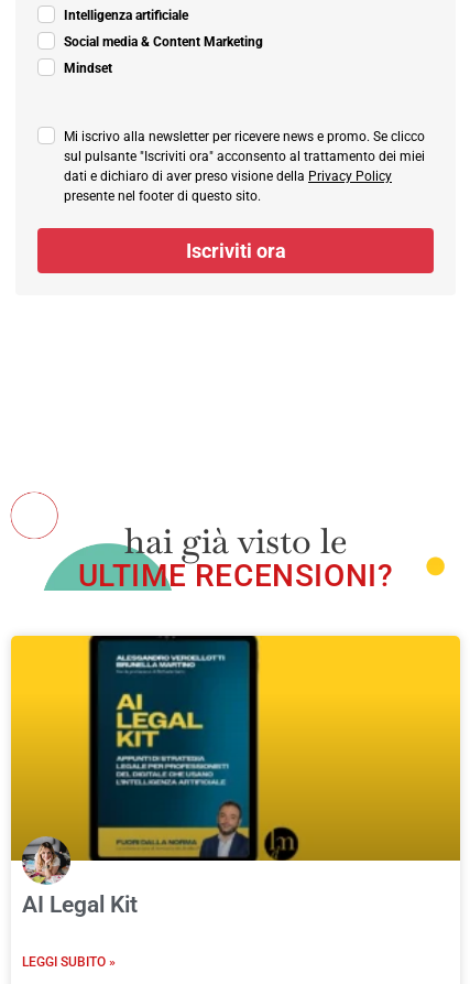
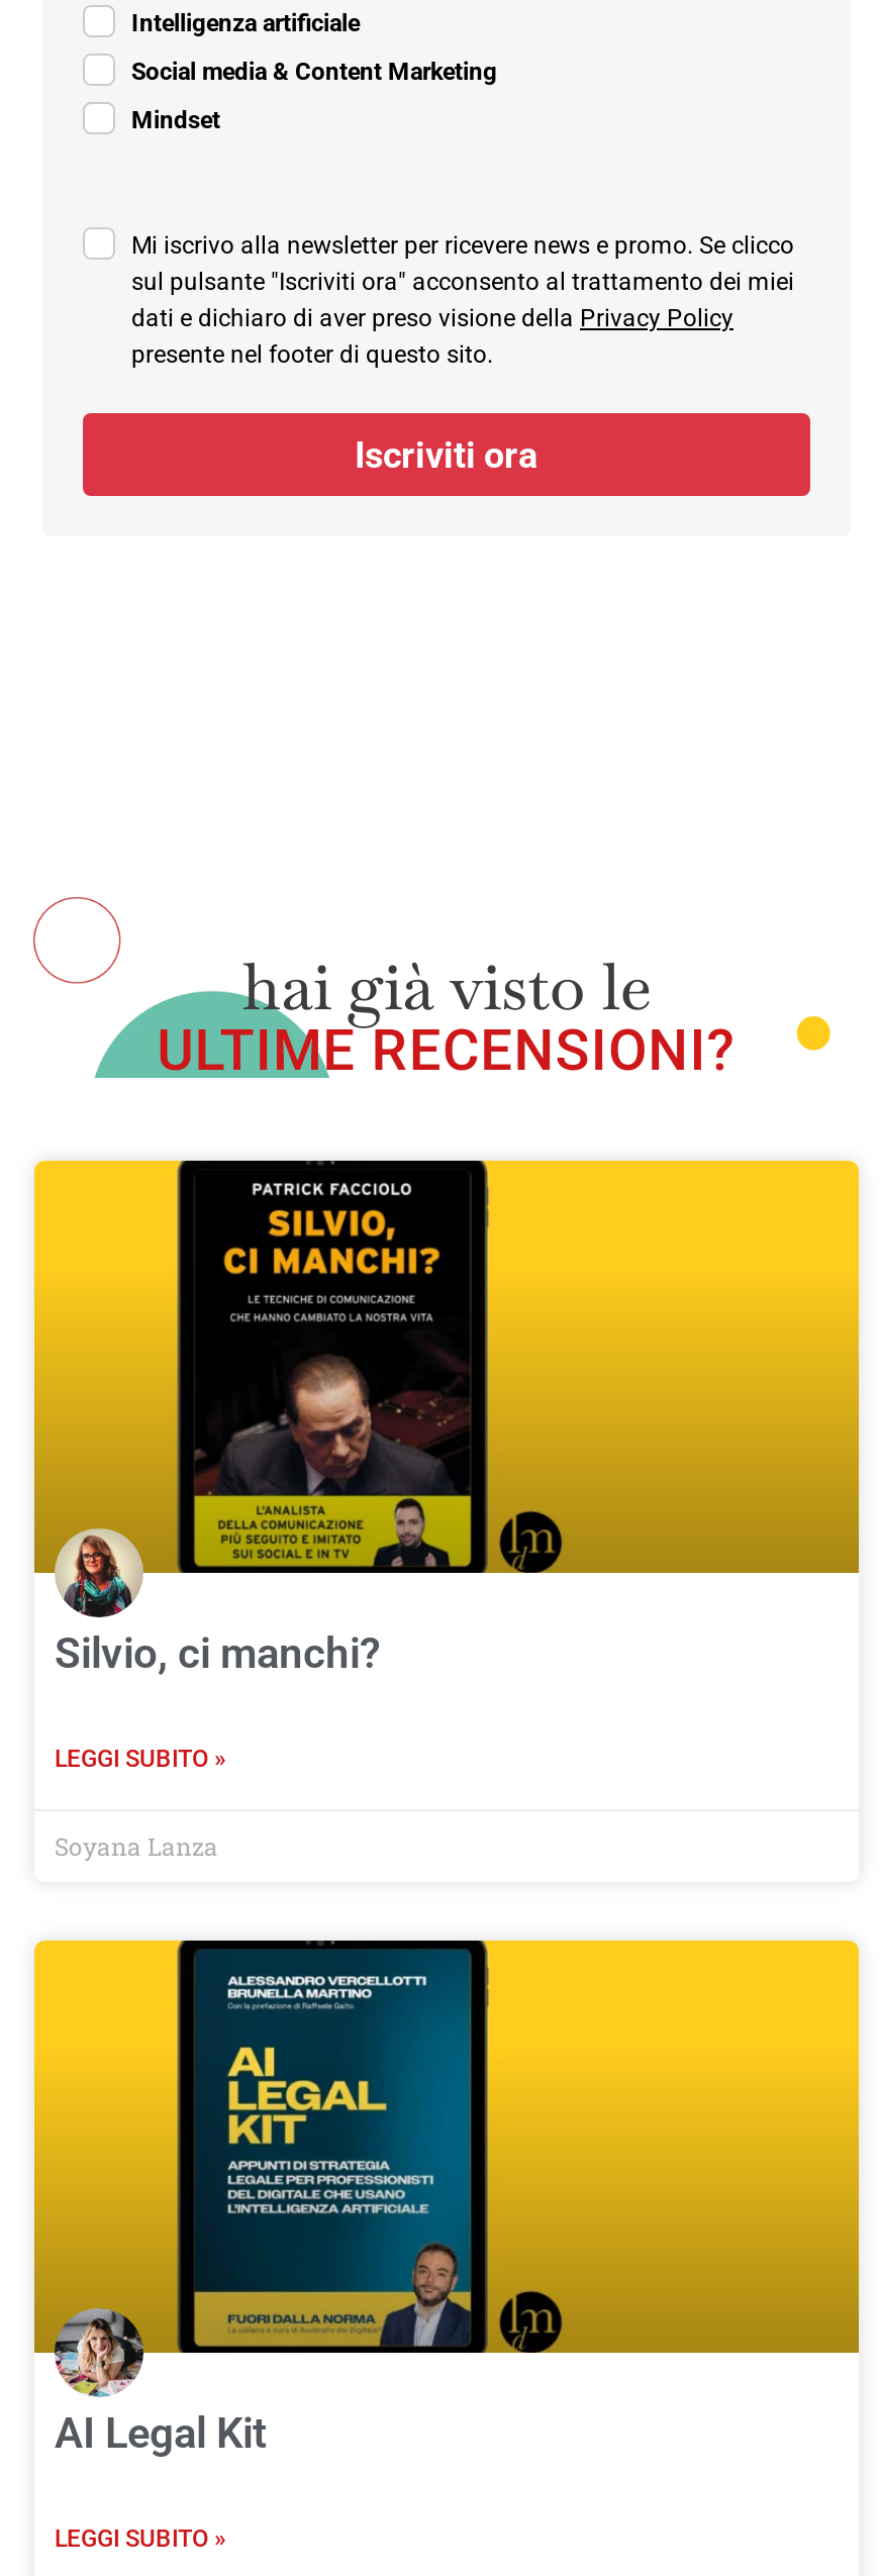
+ [image]

+ [image]
+ Silvio, ci manchi?
+ LEGGI SUBITO »
+ Soyana Lanza
